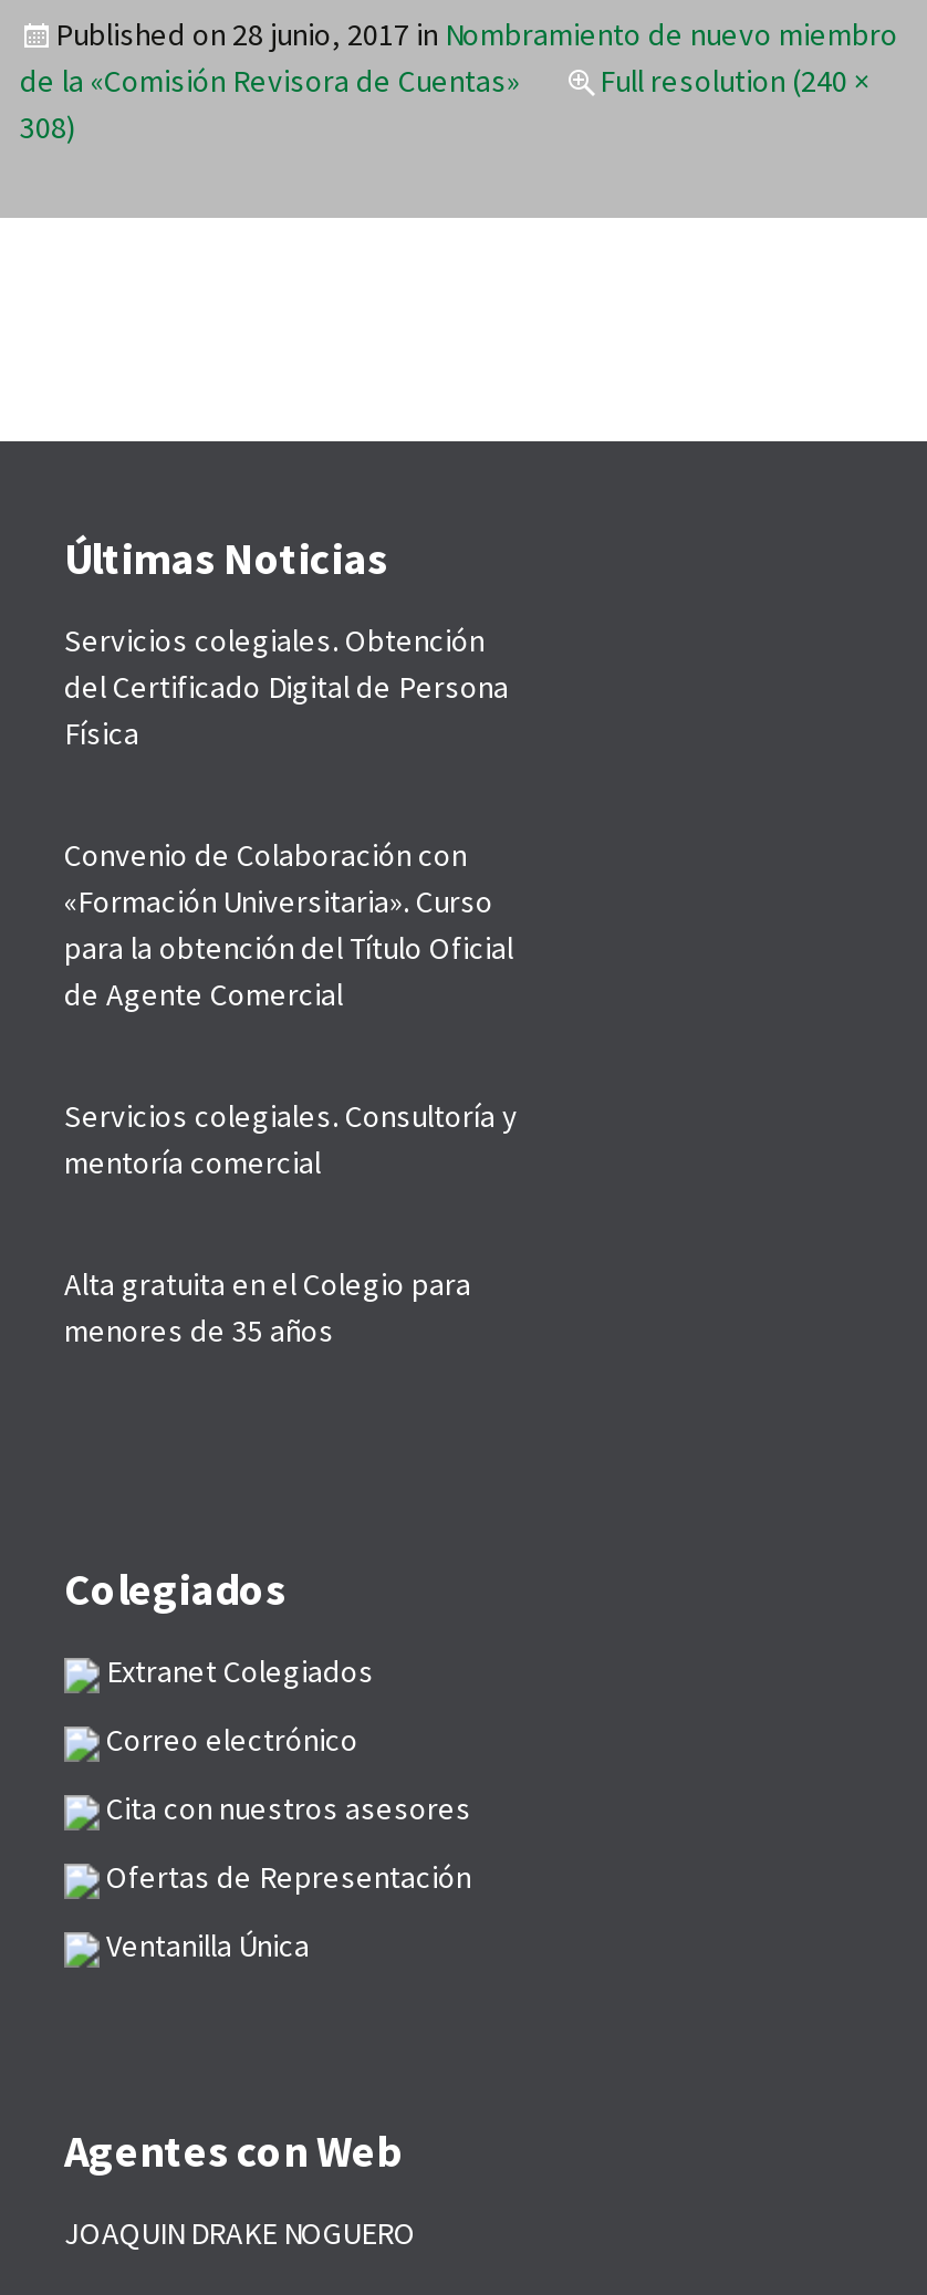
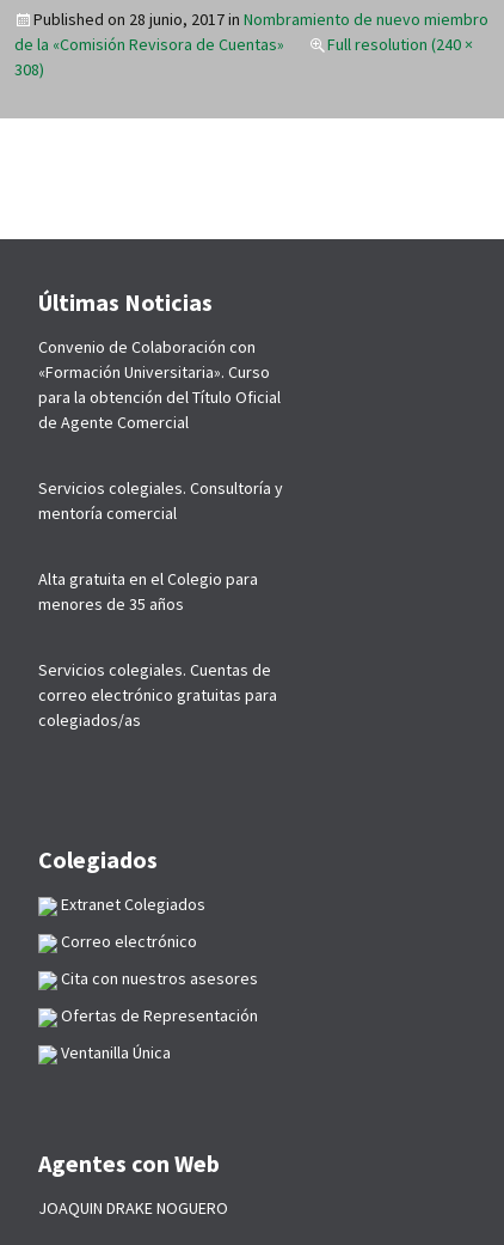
- Servicios colegiales. Obtención
- del Certificado Digital de Persona
- Física

moved up: Convenio de Colaboración con | «Formación Universitaria». Curso | para la obtención del Título Oficial | de Agente Comercial | Servicios colegiales. Consultoría y | mentoría comercial | Alta gratuita en el Colegio para | menores de 35 años

+ Servicios colegiales. Cuentas de
+ correo electrónico gratuitas para
+ colegiados/as
